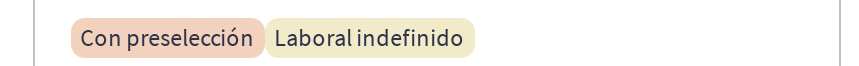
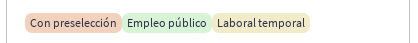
- Laboral indefinido
+ Empleo público
+ Laboral temporal
